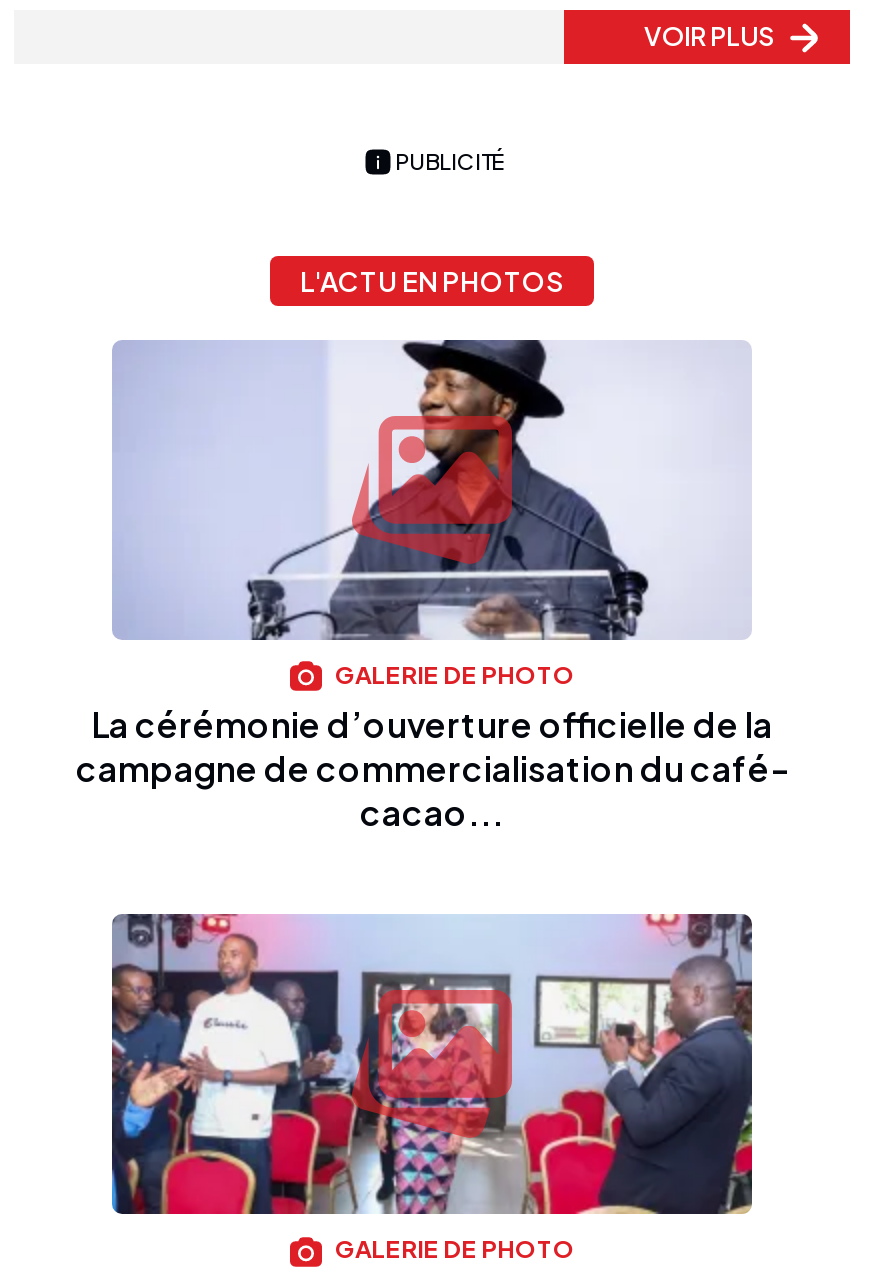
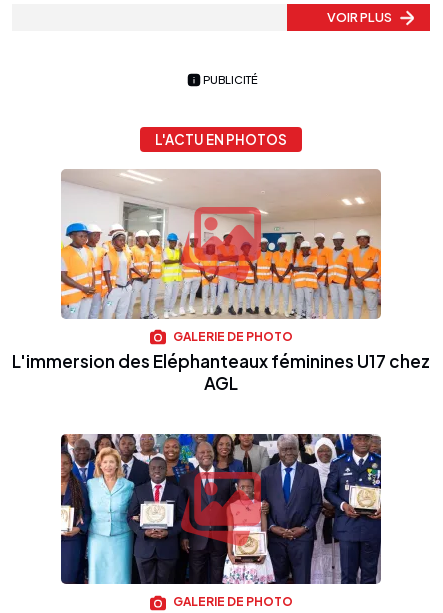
- [image]
- La cérémonie d’ouverture officielle de la
- campagne de commercialisation du café-
- cacao...
+ [image]
+ L'immersion des Eléphanteaux féminines U17 chez
+ AGL

- [image]
+ [image]
